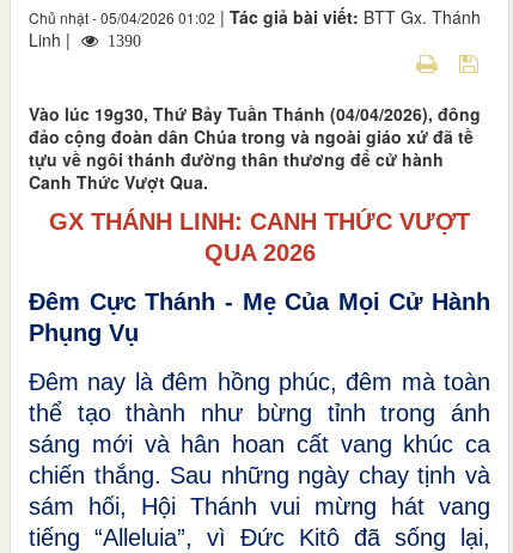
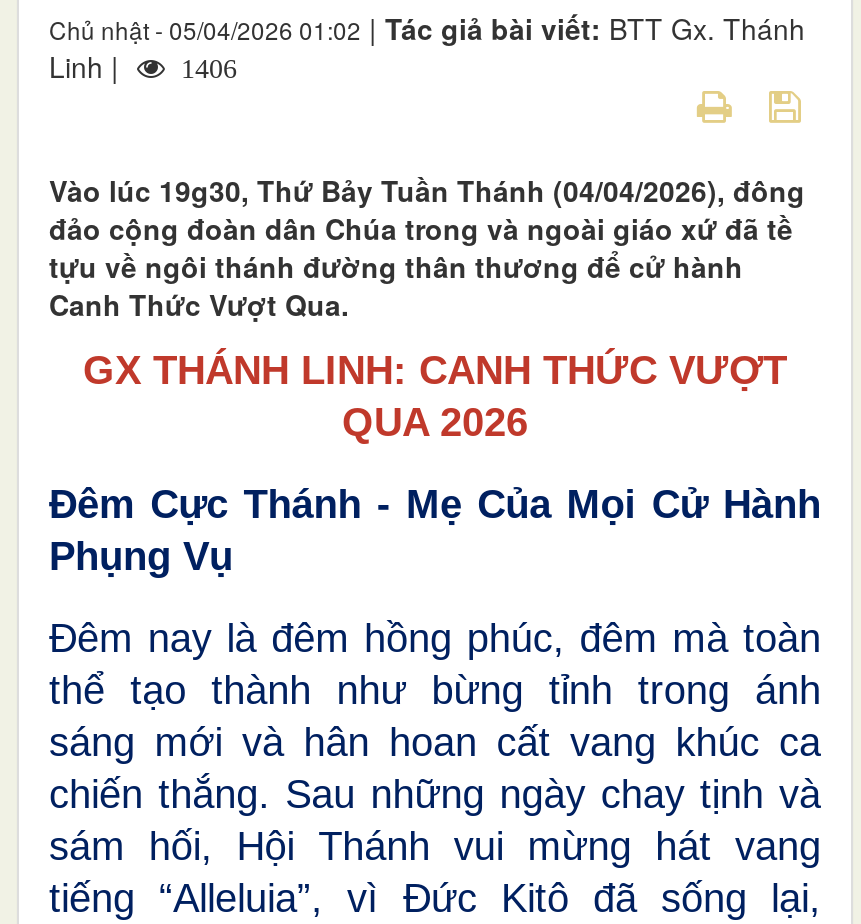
- 1390
+ 1406
